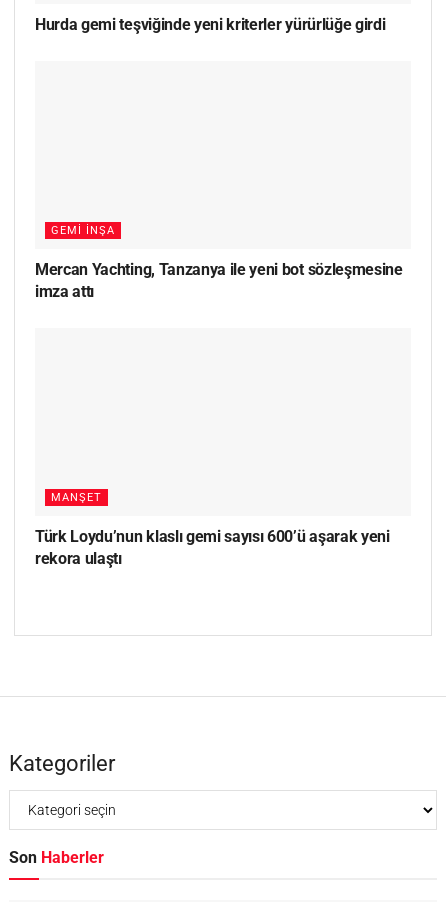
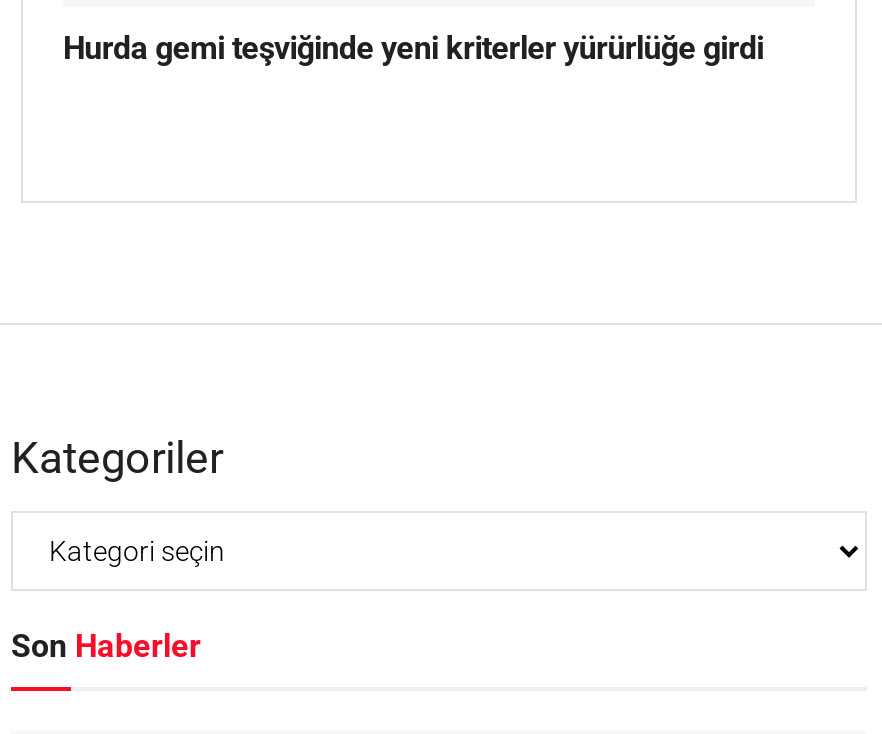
- GEMI İNŞA
- Mercan Yachting, Tanzanya ile yeni bot sözleşmesine
- imza attı

- MANŞET
- Türk Loydu’nun klaslı gemi sayısı 600’ü aşarak yeni
- rekora ulaştı
